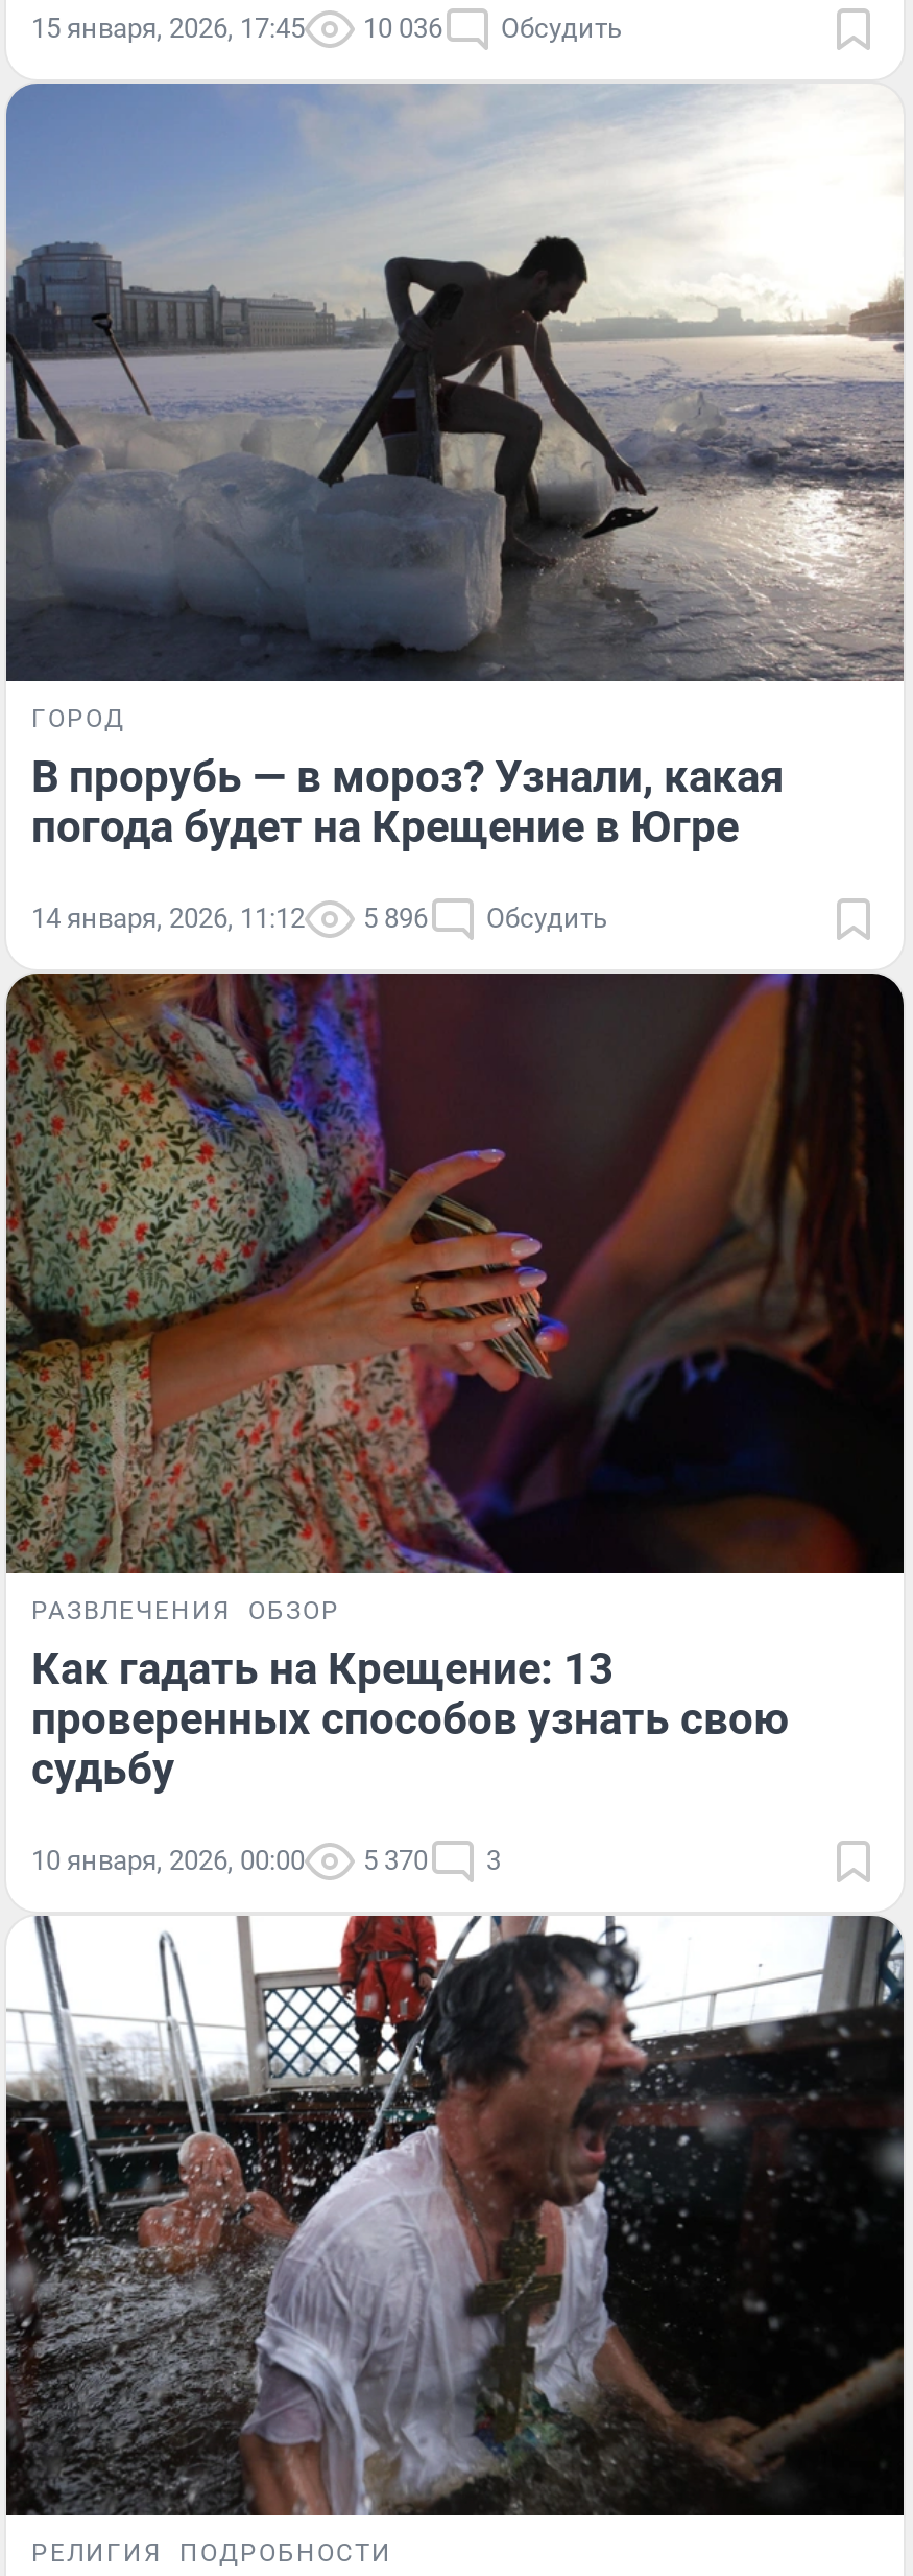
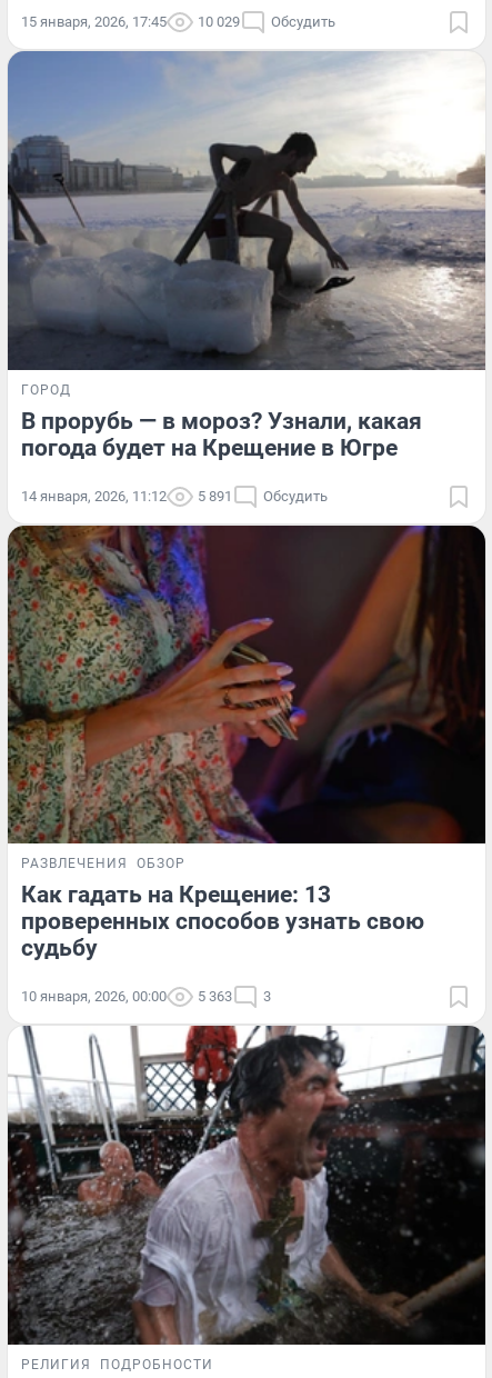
- 15 января, 2026, 17:45 10 036 Обсудить
+ 15 января, 2026, 17:45 10 029 Обсудить

- 14 января, 2026, 11:12 5 896 Обсудить
+ 14 января, 2026, 11:12 5 891 Обсудить

- 10 января, 2026, 00:00 5 370 3
+ 10 января, 2026, 00:00 5 363 3
